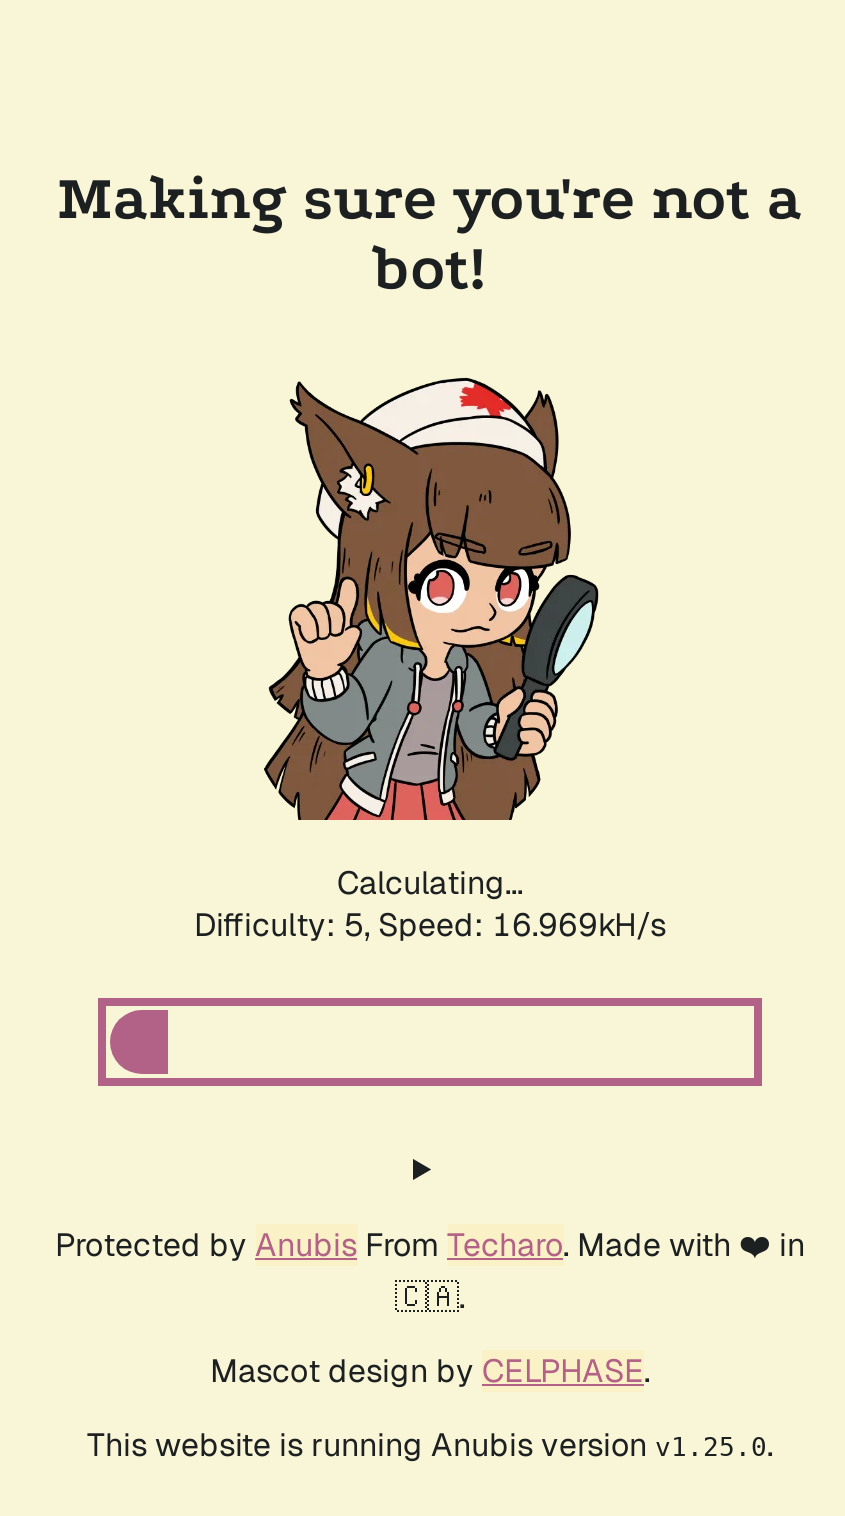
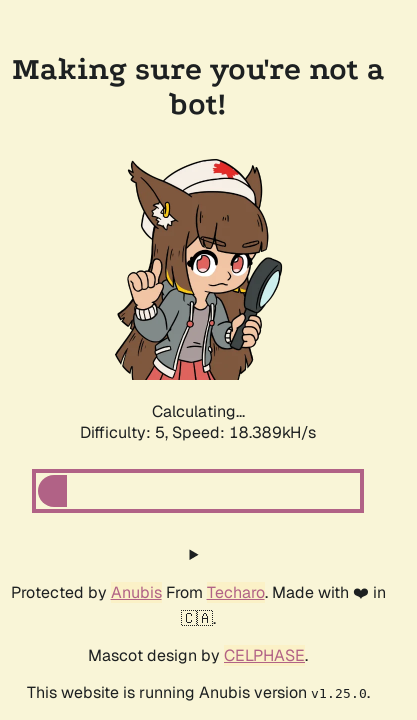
- Difficulty: 5, Speed: 16.969kH/s
+ Difficulty: 5, Speed: 18.389kH/s
